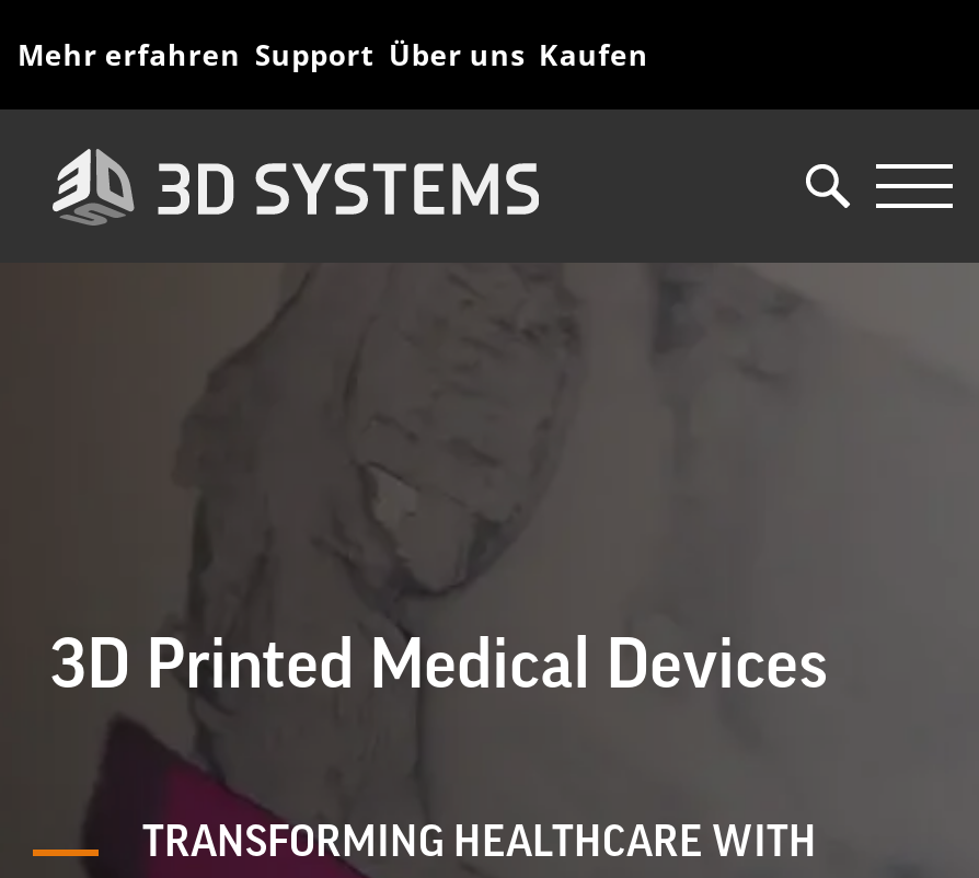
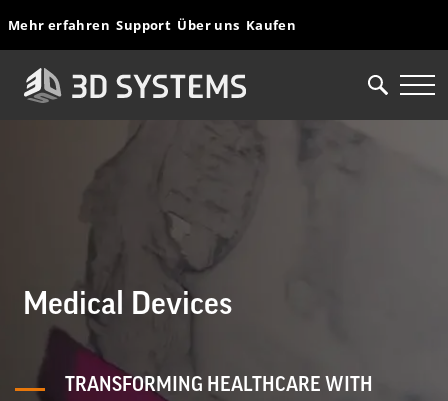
- 3D Printed Medical Devices
+ Medical Devices
